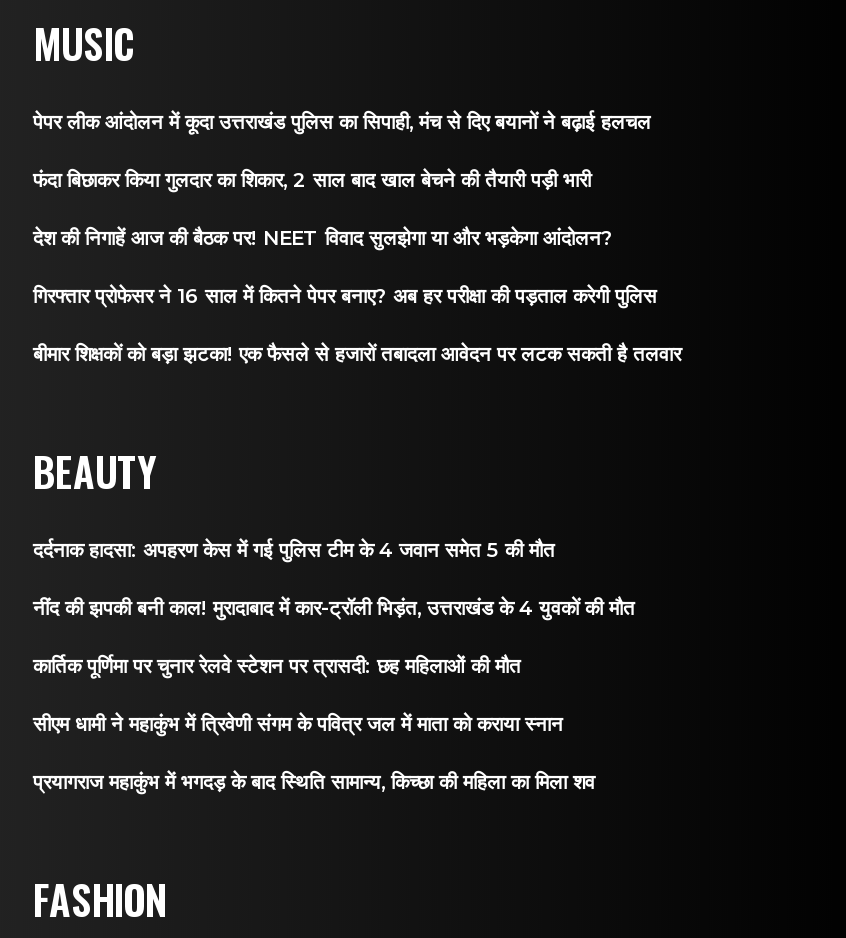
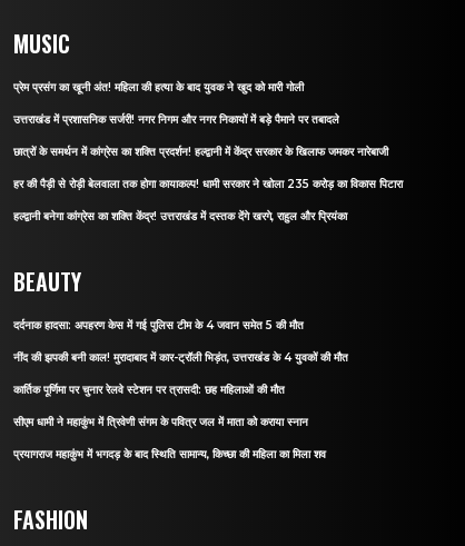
- पेपर लीक आंदोलन में कूदा उत्तराखंड पुलिस का सिपाही, मंच से दिए बयानों ने बढ़ाई हलचल
+ प्रेम प्रसंग का खूनी अंत! महिला की हत्या के बाद युवक ने खुद को मारी गोली

- फंदा बिछाकर किया गुलदार का शिकार, 2 साल बाद खाल बेचने की तैयारी पड़ी भारी
+ उत्तराखंड में प्रशासनिक सर्जरी! नगर निगम और नगर निकायों में बड़े पैमाने पर तबादले

- देश की निगाहें आज की बैठक पर! NEET विवाद सुलझेगा या और भड़केगा आंदोलन?
+ छात्रों के समर्थन में कांग्रेस का शक्ति प्रदर्शन! हल्द्वानी में केंद्र सरकार के खिलाफ जमकर नारेबाजी

- गिरफ्तार प्रोफेसर ने 16 साल में कितने पेपर बनाए? अब हर परीक्षा की पड़ताल करेगी पुलिस
+ हर की पैड़ी से रोड़ी बेलवाला तक होगा कायाकल्प! धामी सरकार ने खोला 235 करोड़ का विकास पिटारा

- बीमार शिक्षकों को बड़ा झटका! एक फैसले से हजारों तबादला आवेदन पर लटक सकती है तलवार
+ हल्द्वानी बनेगा कांग्रेस का शक्ति केंद्र! उत्तराखंड में दस्तक देंगे खरगे, राहुल और प्रियंका
